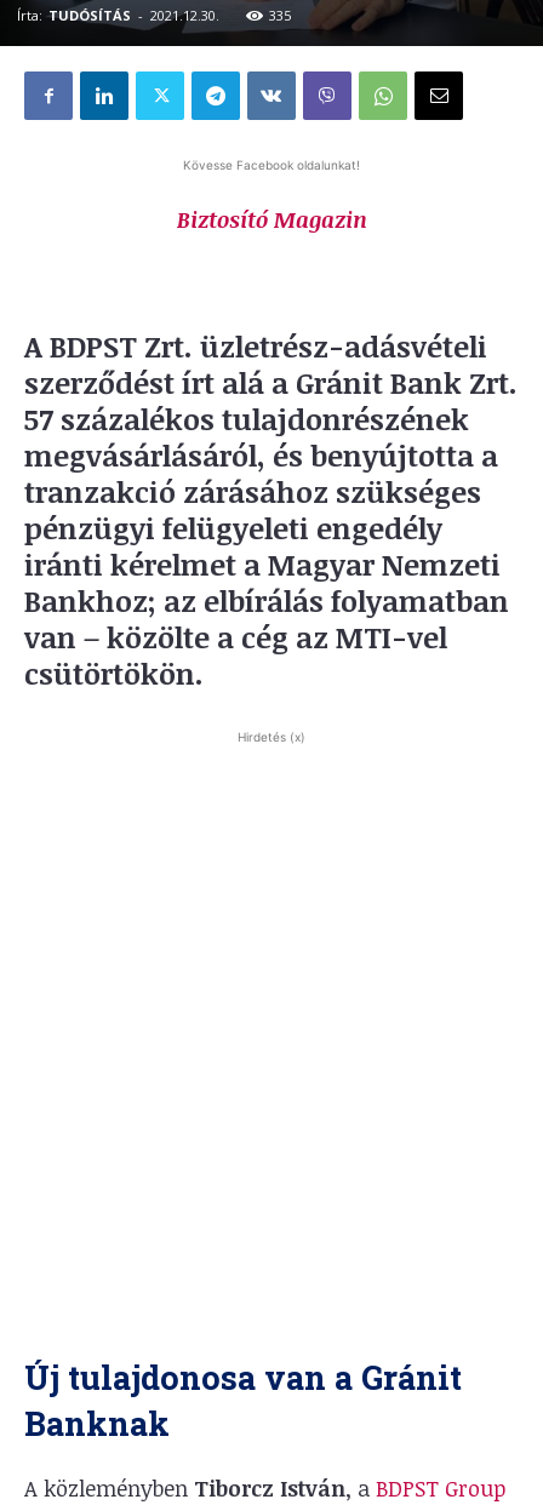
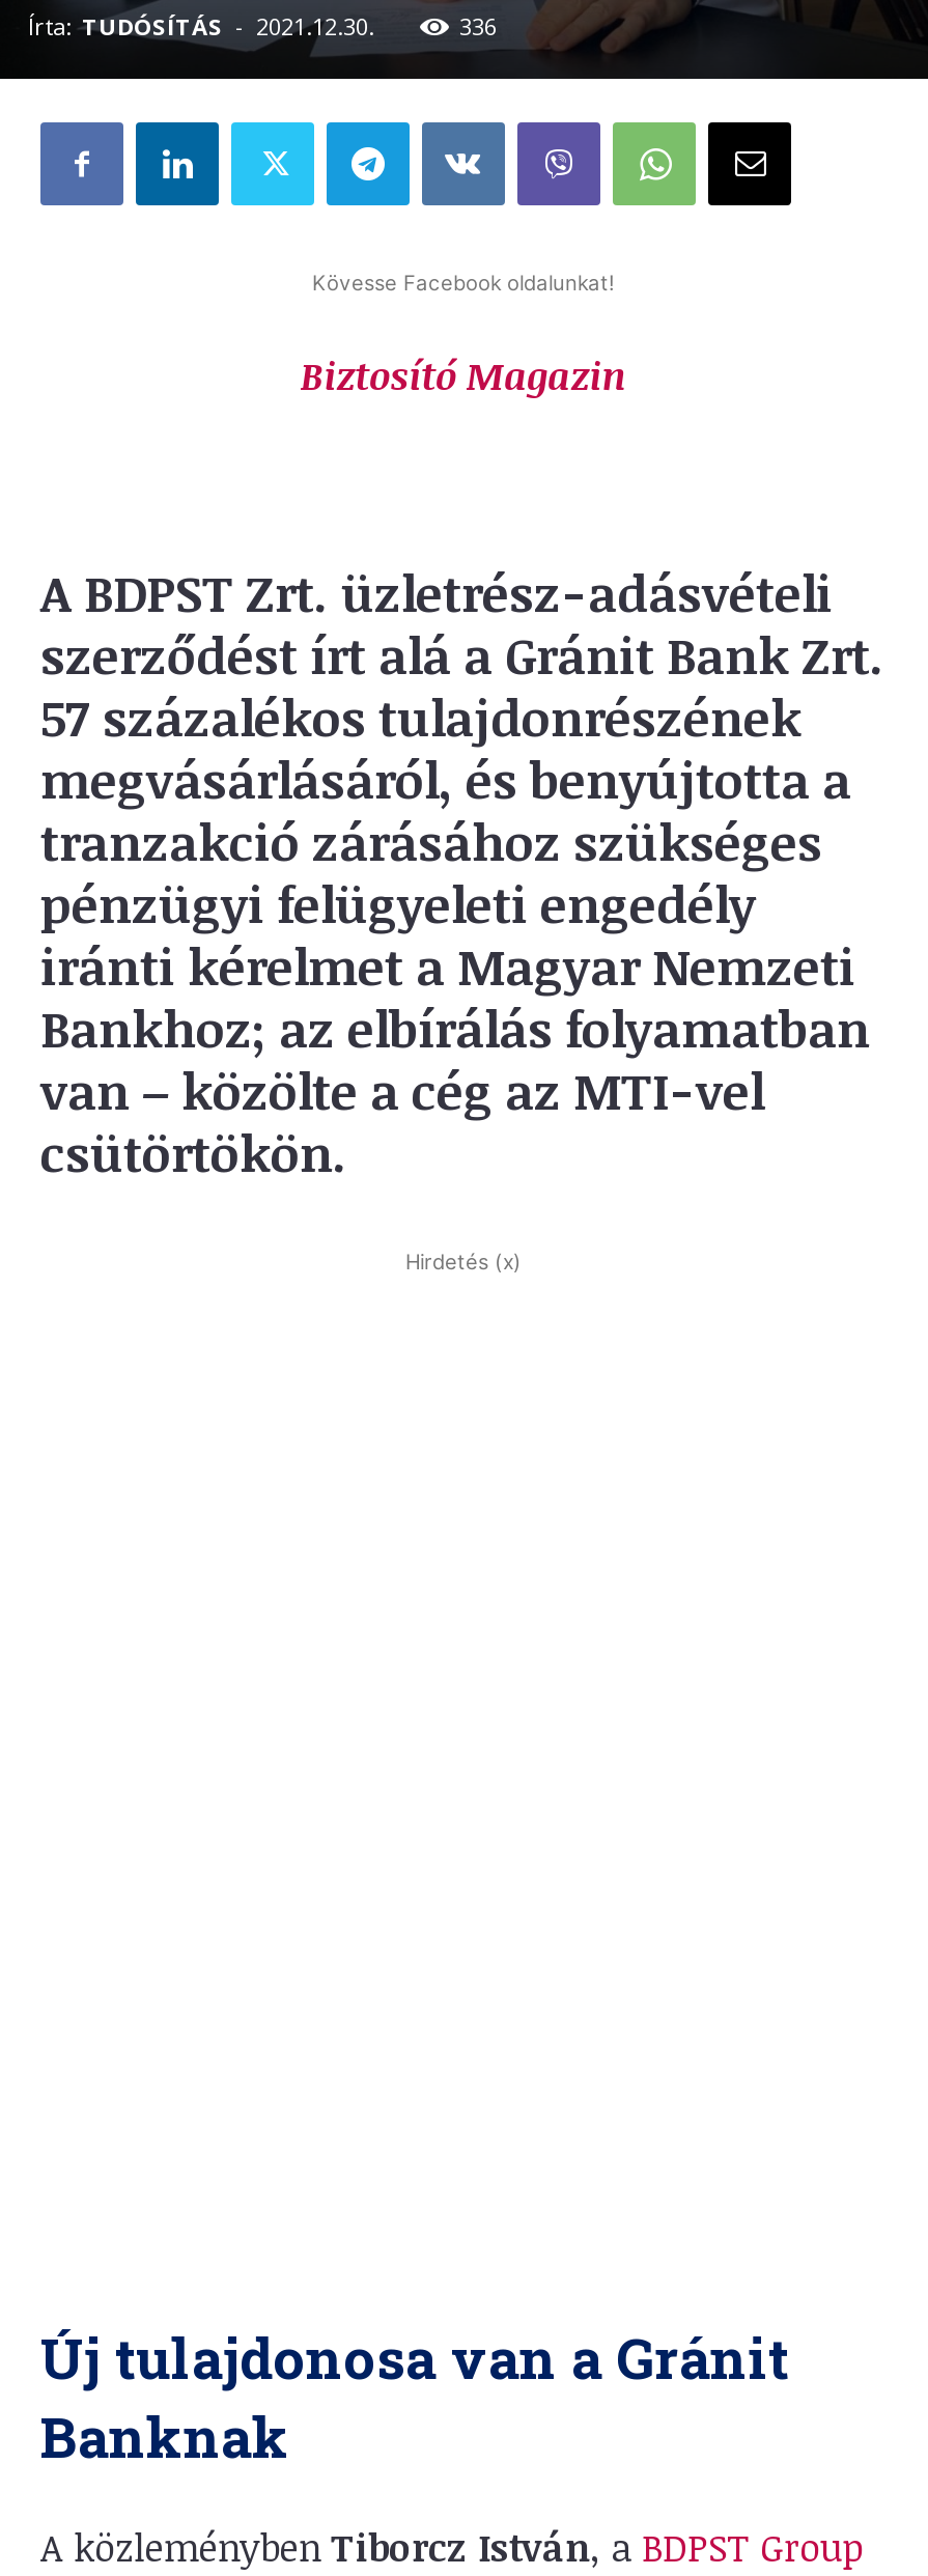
- 335
+ 336
